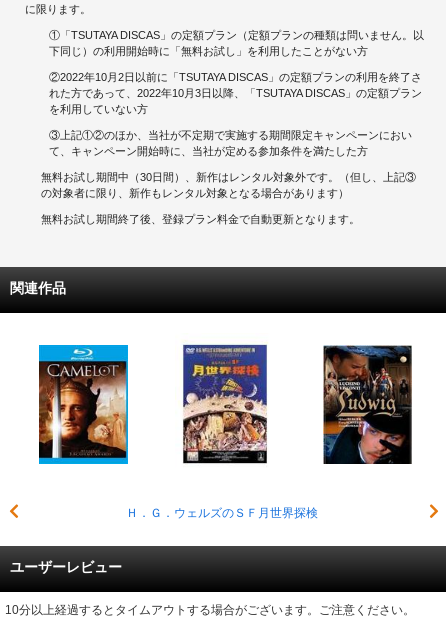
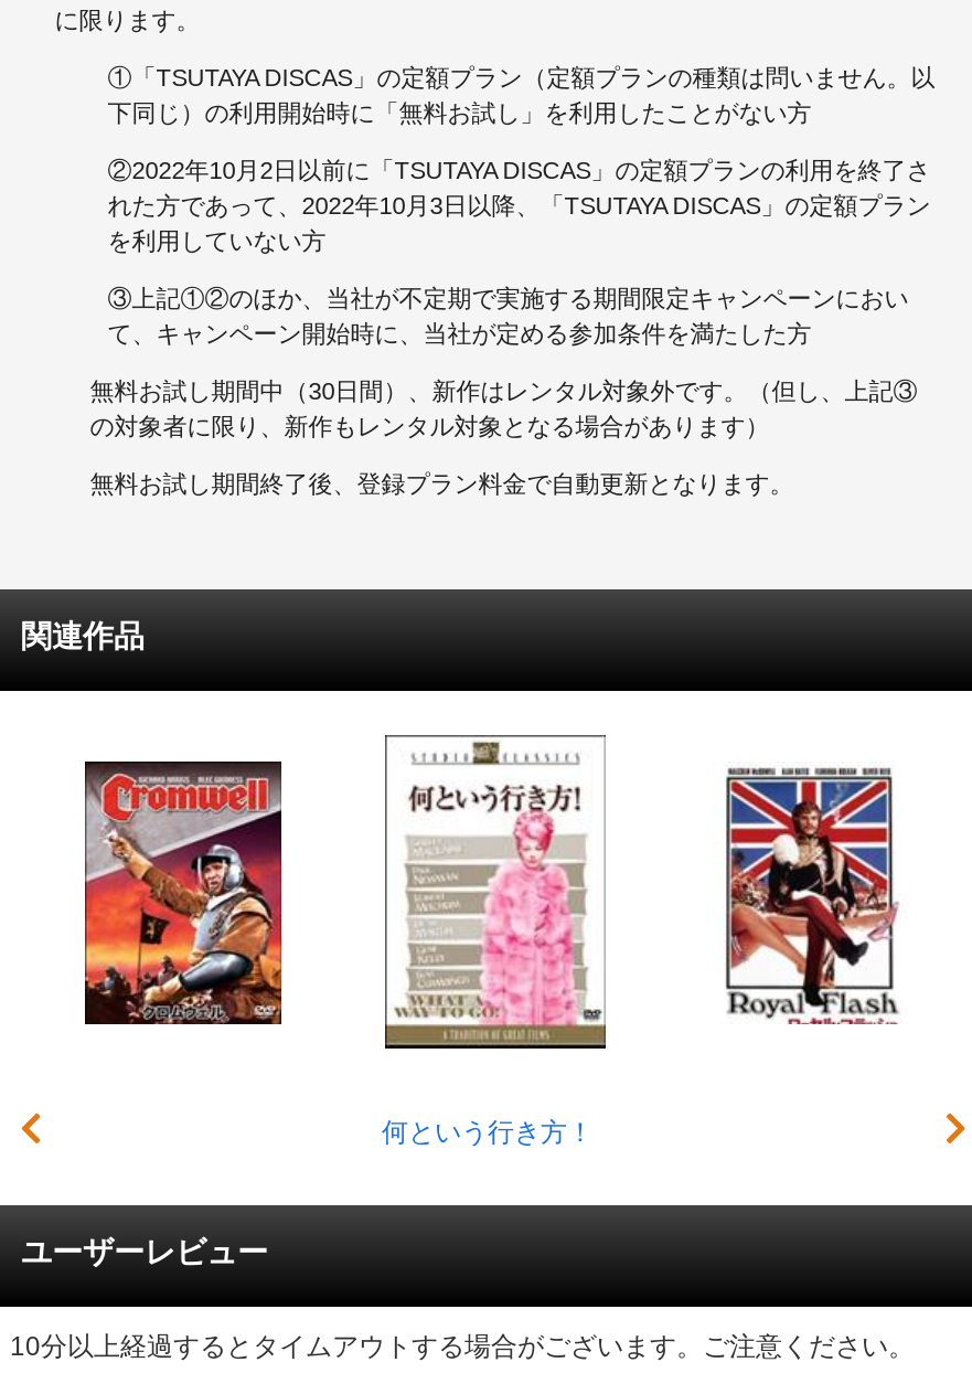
- [image]
- Ｈ．Ｇ．ウェルズのＳＦ月世界探検
+ [image]
+ 何という行き方！

- [image]
+ [image]

- [image]
+ [image]
